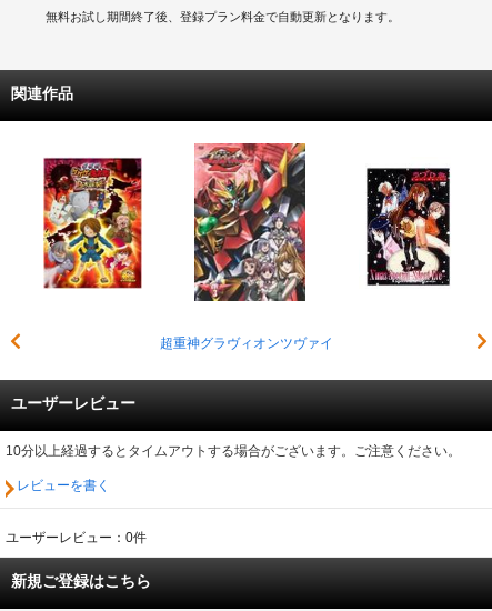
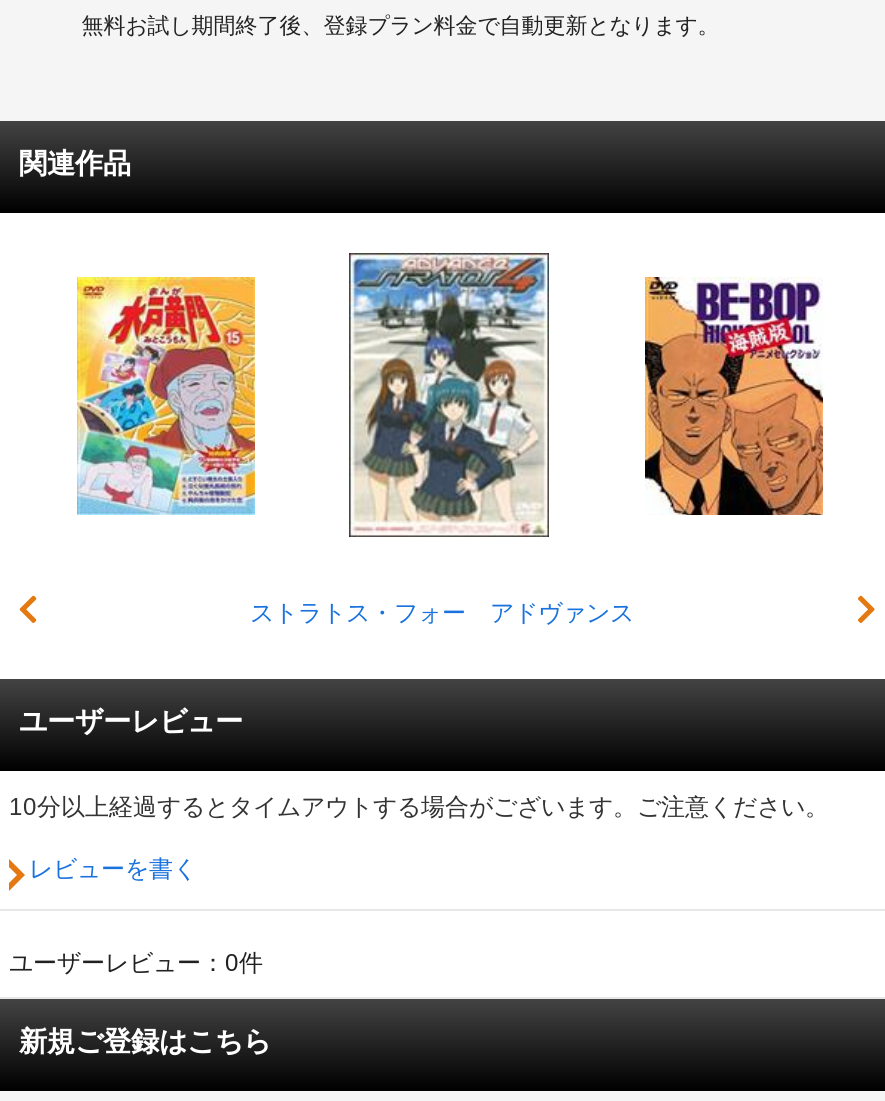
- [image]
- 超重神グラヴィオンツヴァイ
+ [image]
+ ストラトス・フォー アドヴァンス

- [image]
+ [image]

- [image]
+ [image]
